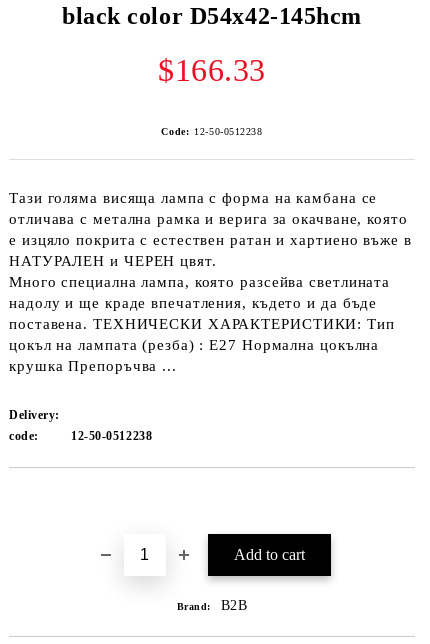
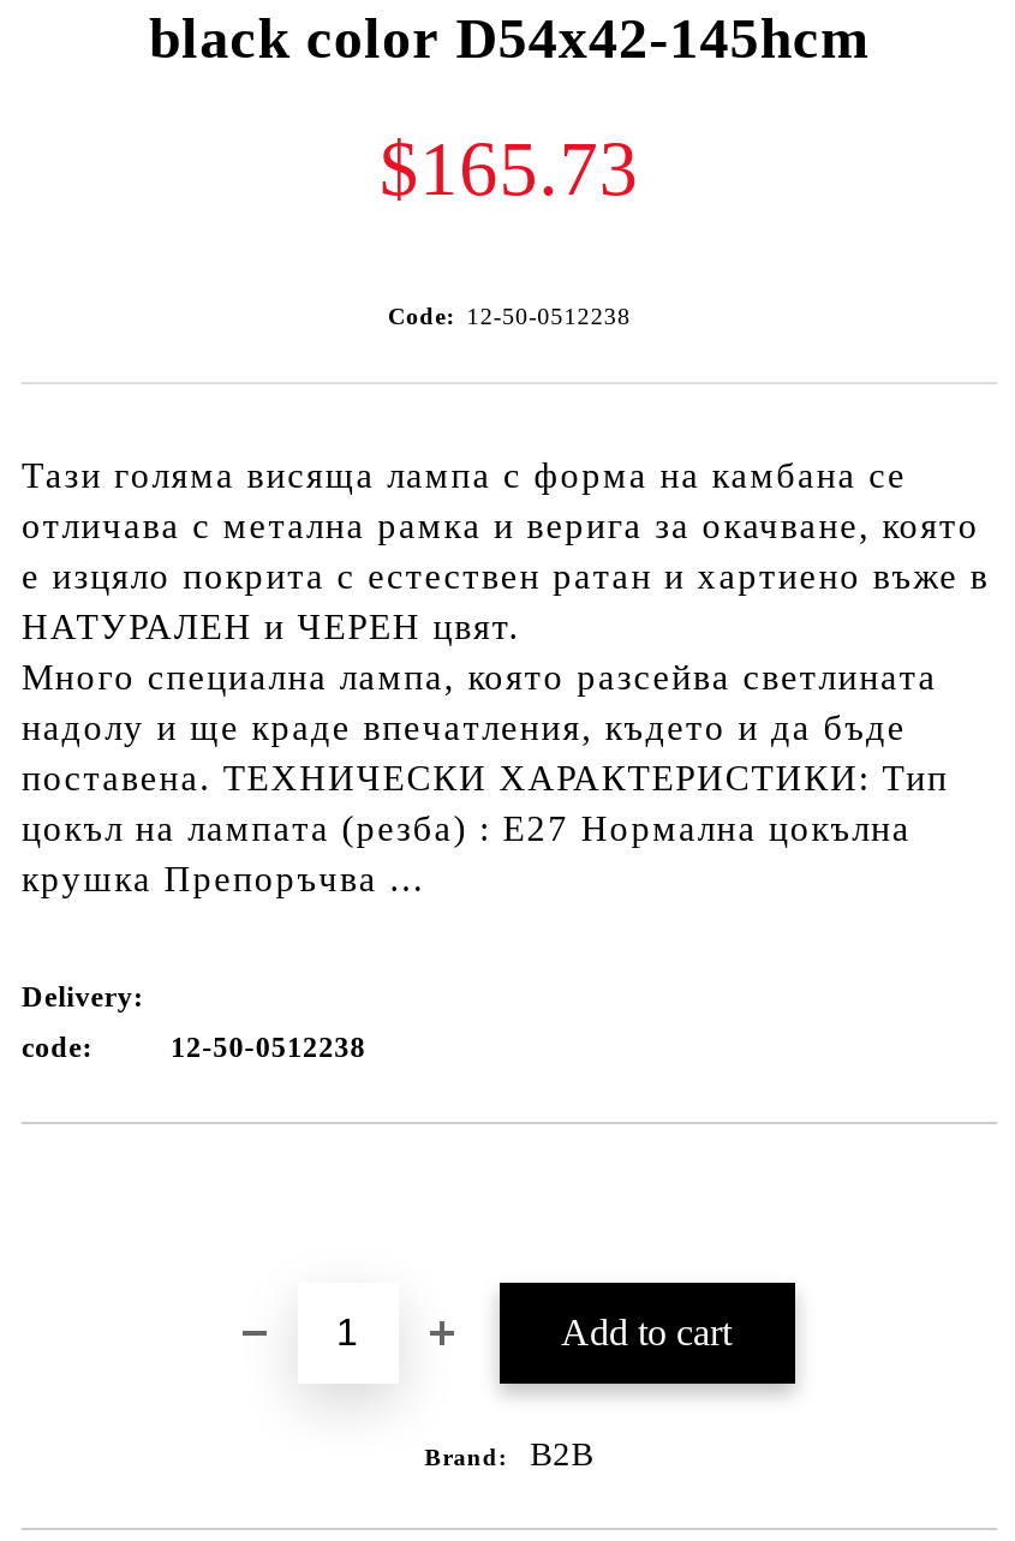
- $166.33
+ $165.73
